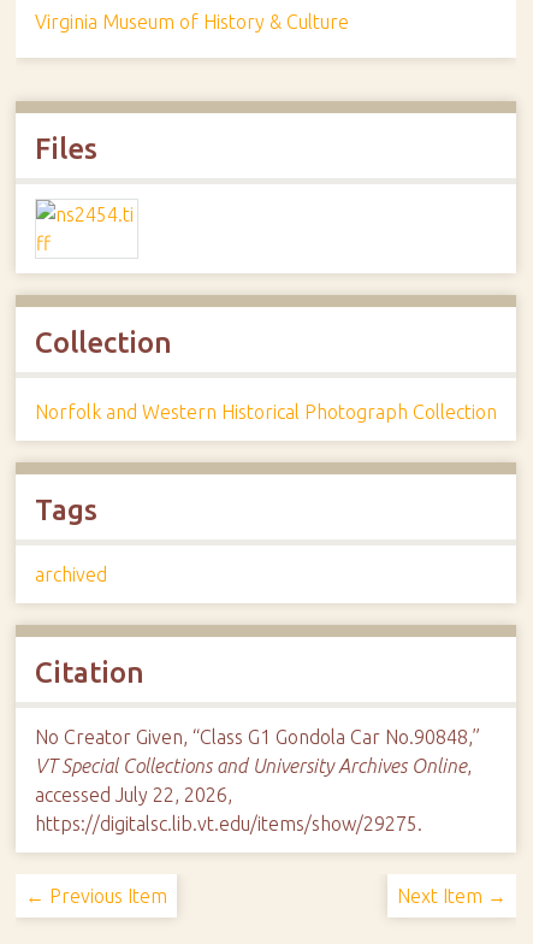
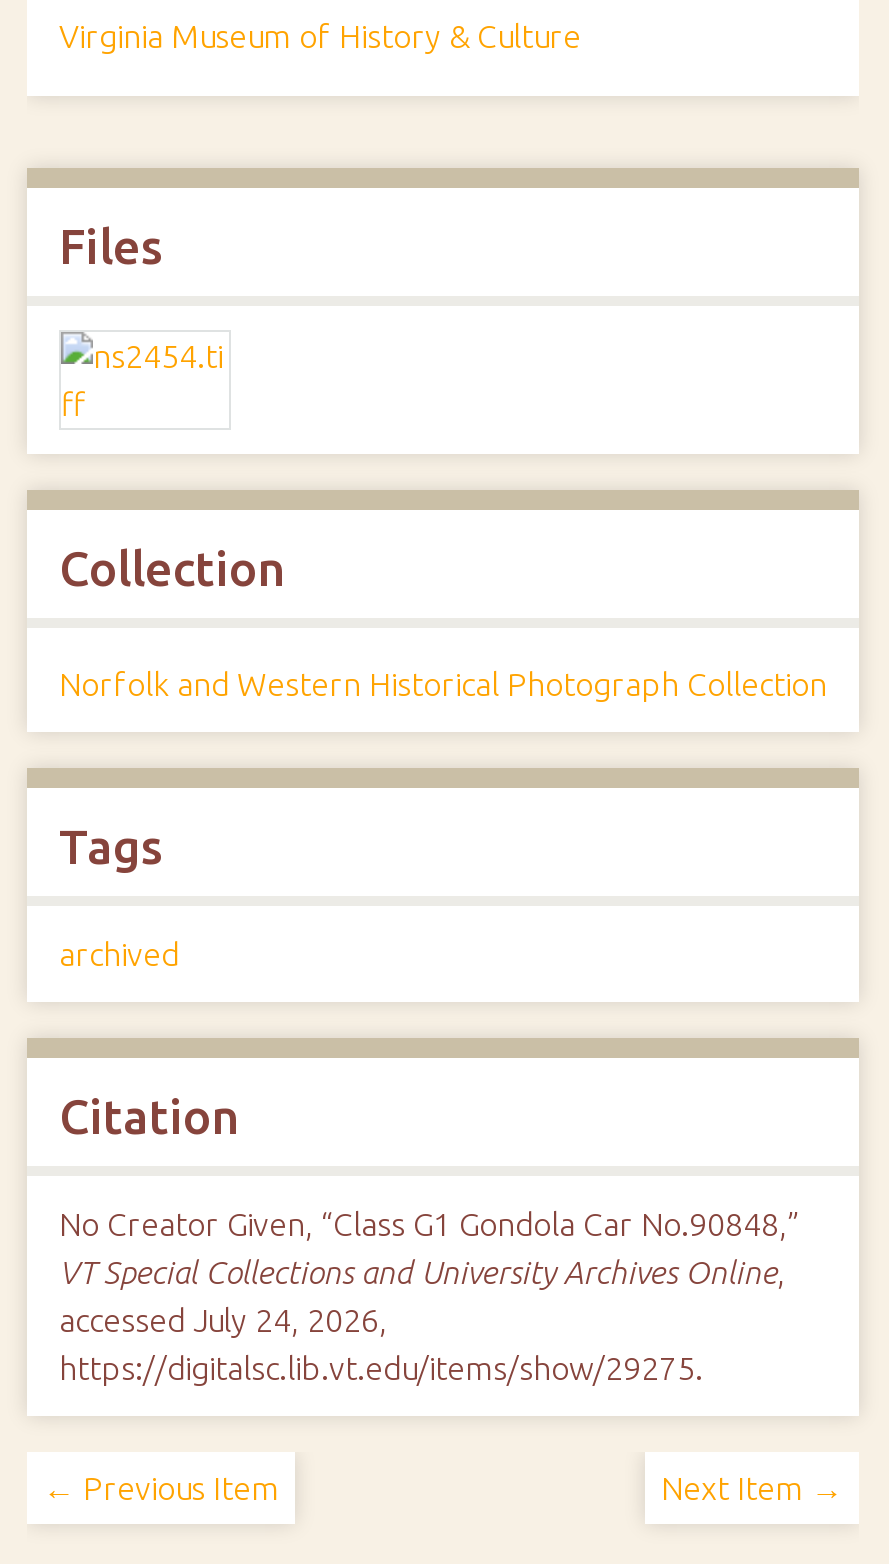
- accessed July 22, 2026,
+ accessed July 24, 2026,
